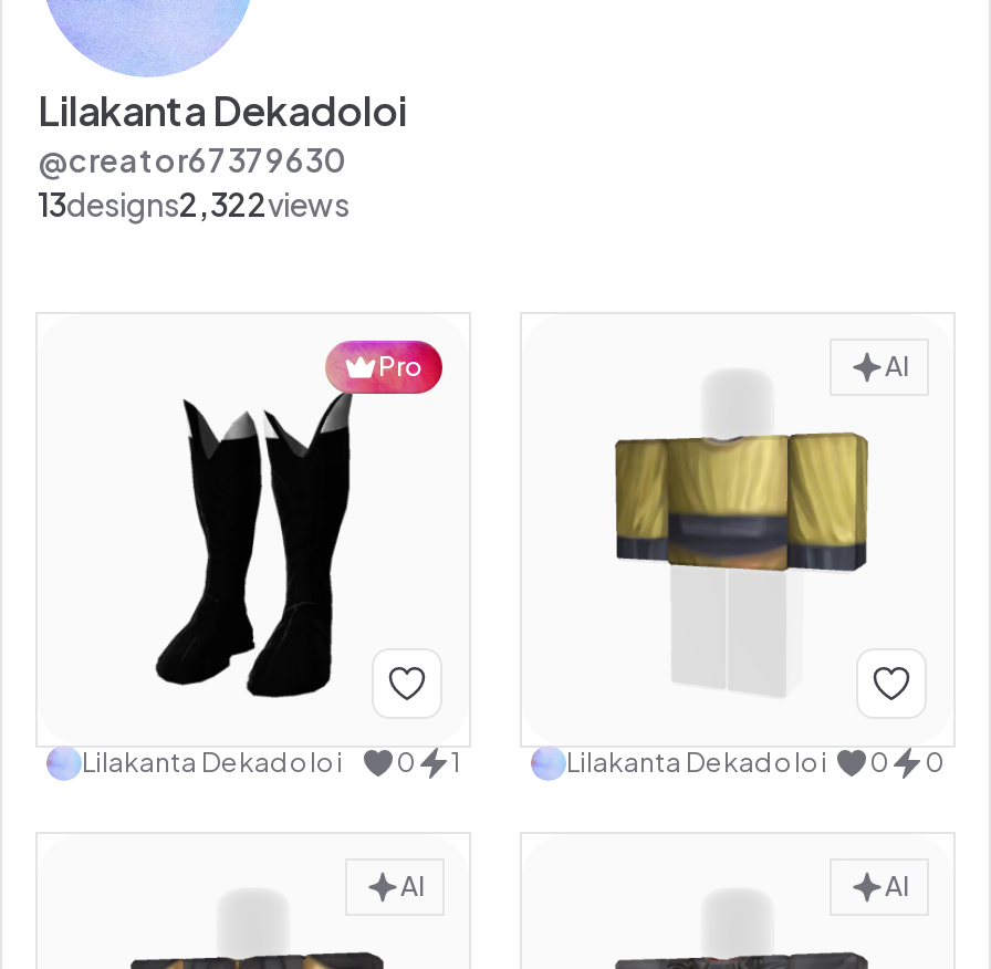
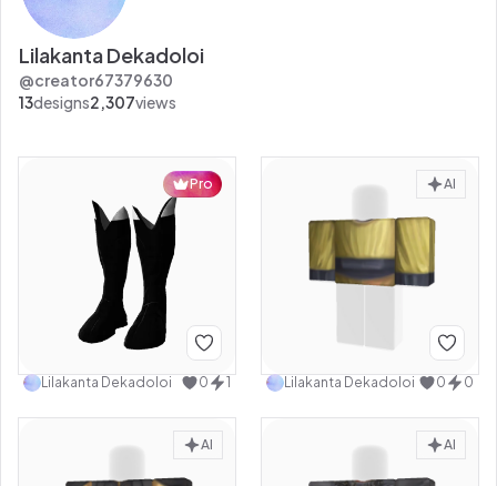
- 13designs2,322views
+ 13designs2,307views
